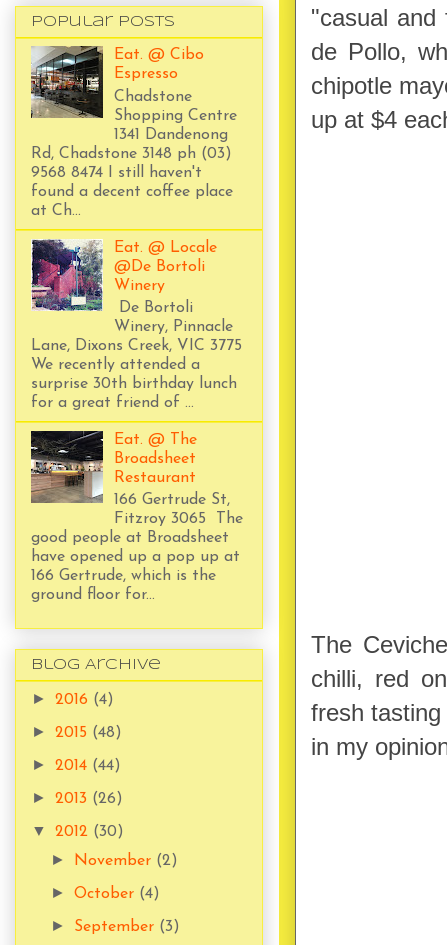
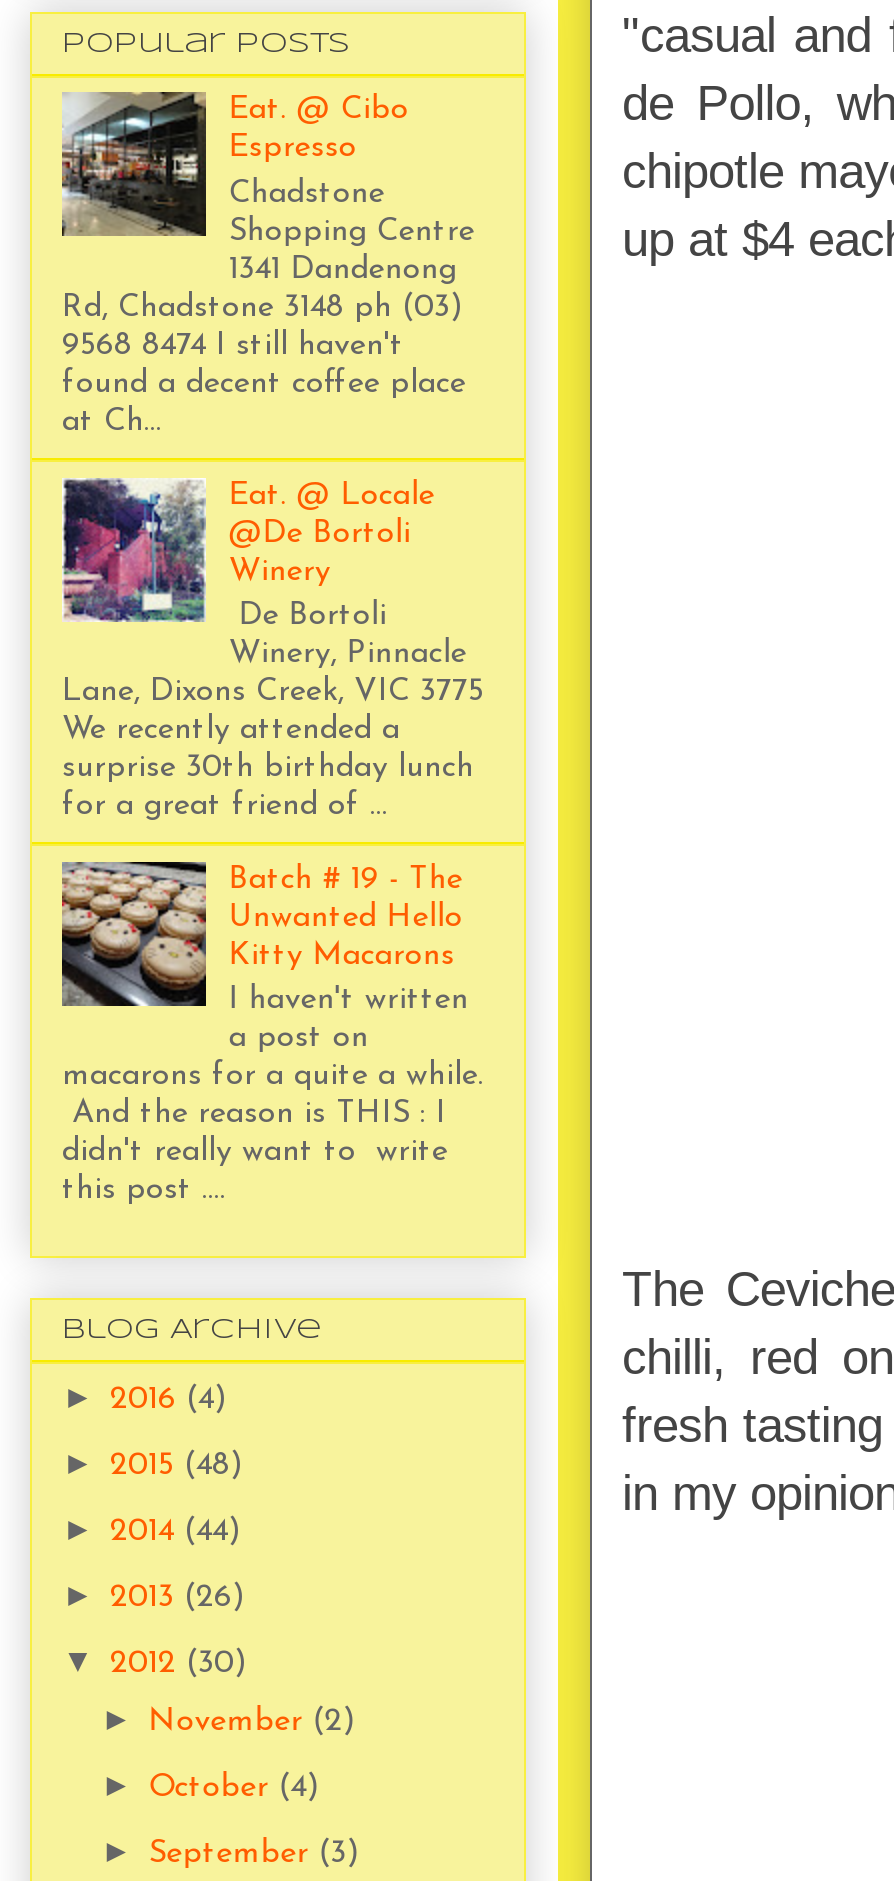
- [image]
- Eat. @ The
- Broadsheet
- Restaurant
- 166 Gertrude St,
- Fitzroy 3065 The
- good people at Broadsheet
- have opened up a pop up at
- 166 Gertrude, which is the
- ground floor for...
+ [image]
+ Batch # 19 - The
+ Unwanted Hello
+ Kitty Macarons
+ I haven't written
+ a post on
+ macarons for a quite a while.
+ And the reason is THIS : I
+ didn't really want to write
+ this post ....
